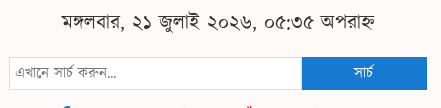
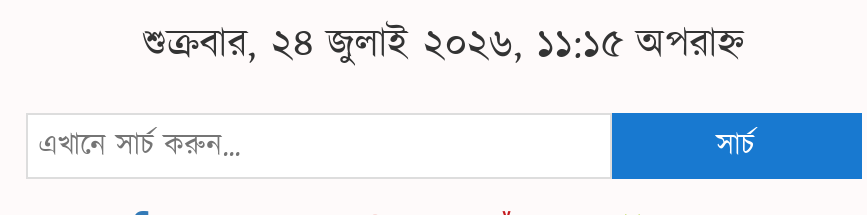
- মঙ্গলবার, ২১ জুলাই ২০২৬, ০৫:৩৫ অপরাহ্ন
+ শুক্রবার, ২৪ জুলাই ২০২৬, ১১:১৫ অপরাহ্ন
